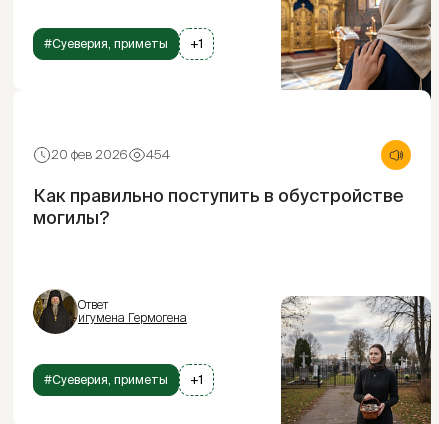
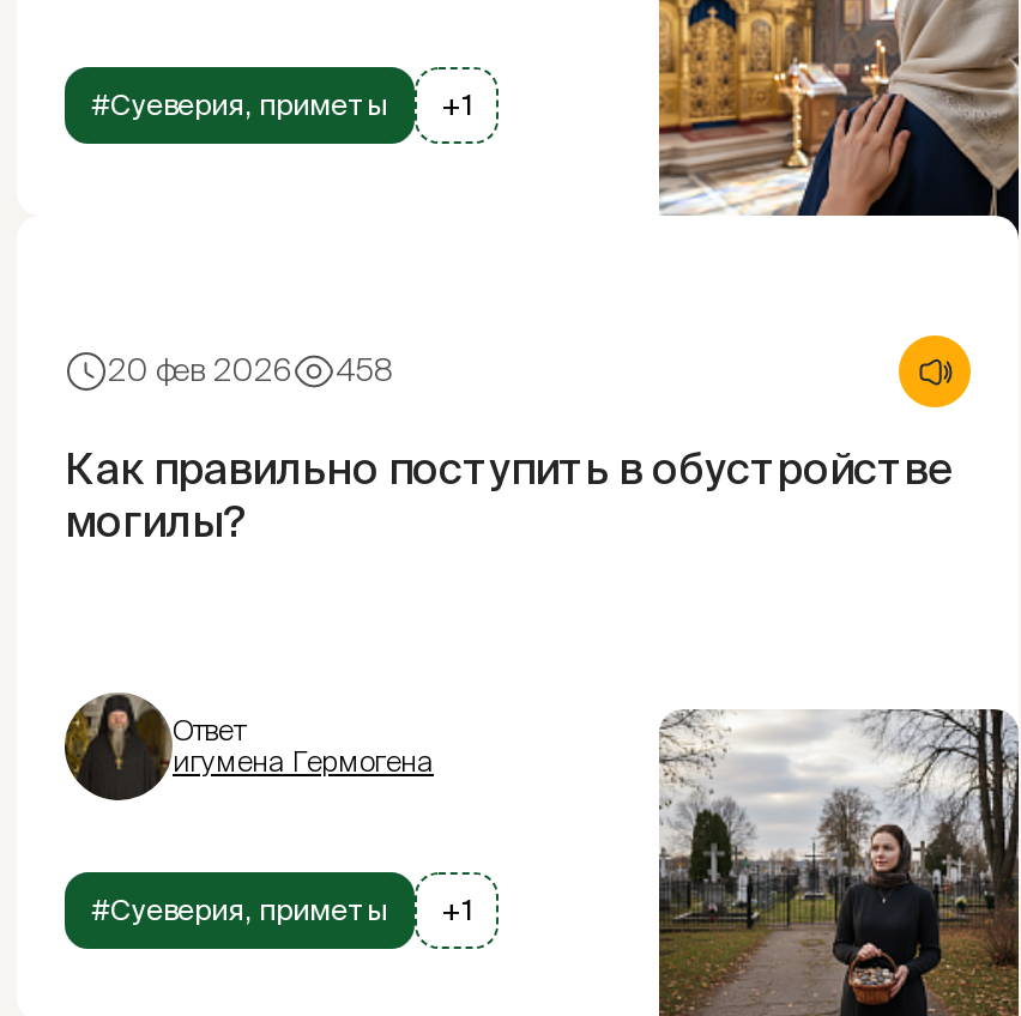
- 20 фев 2026 454
+ 20 фев 2026 458
